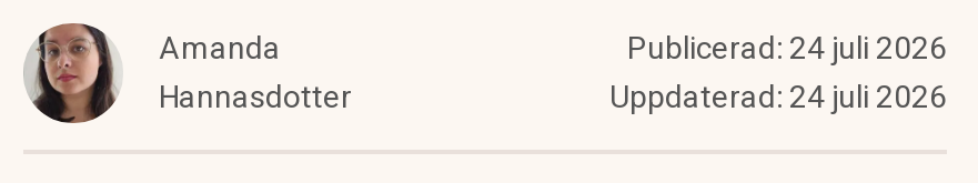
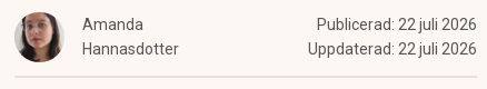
- Publicerad: 24 juli 2026
- Uppdaterad: 24 juli 2026
+ Publicerad: 22 juli 2026
+ Uppdaterad: 22 juli 2026
